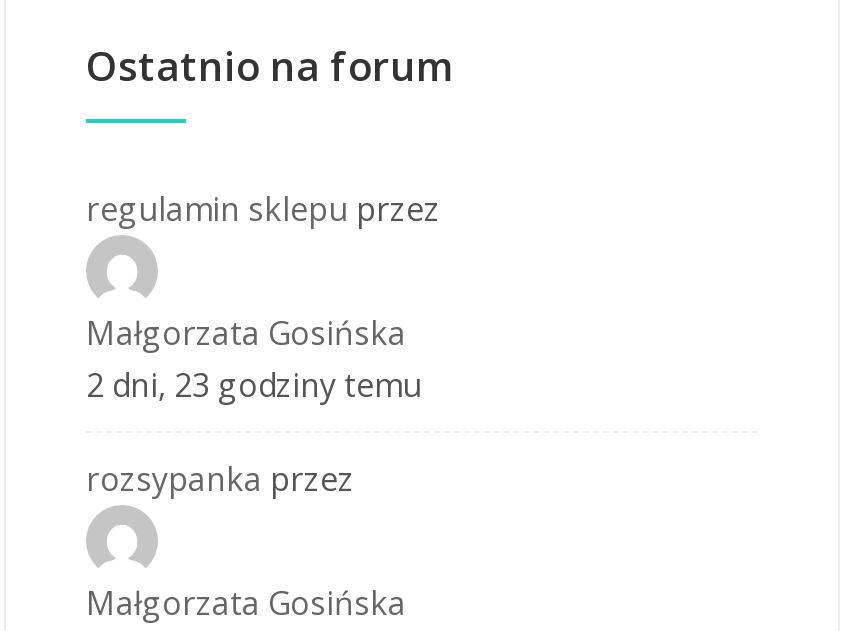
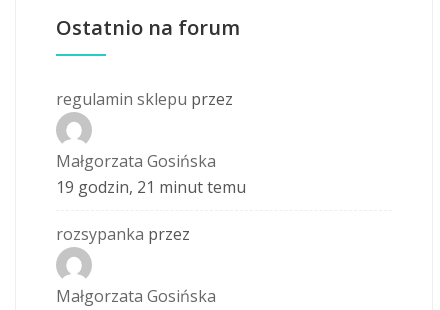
- 2 dni, 23 godziny temu
+ 19 godzin, 21 minut temu
